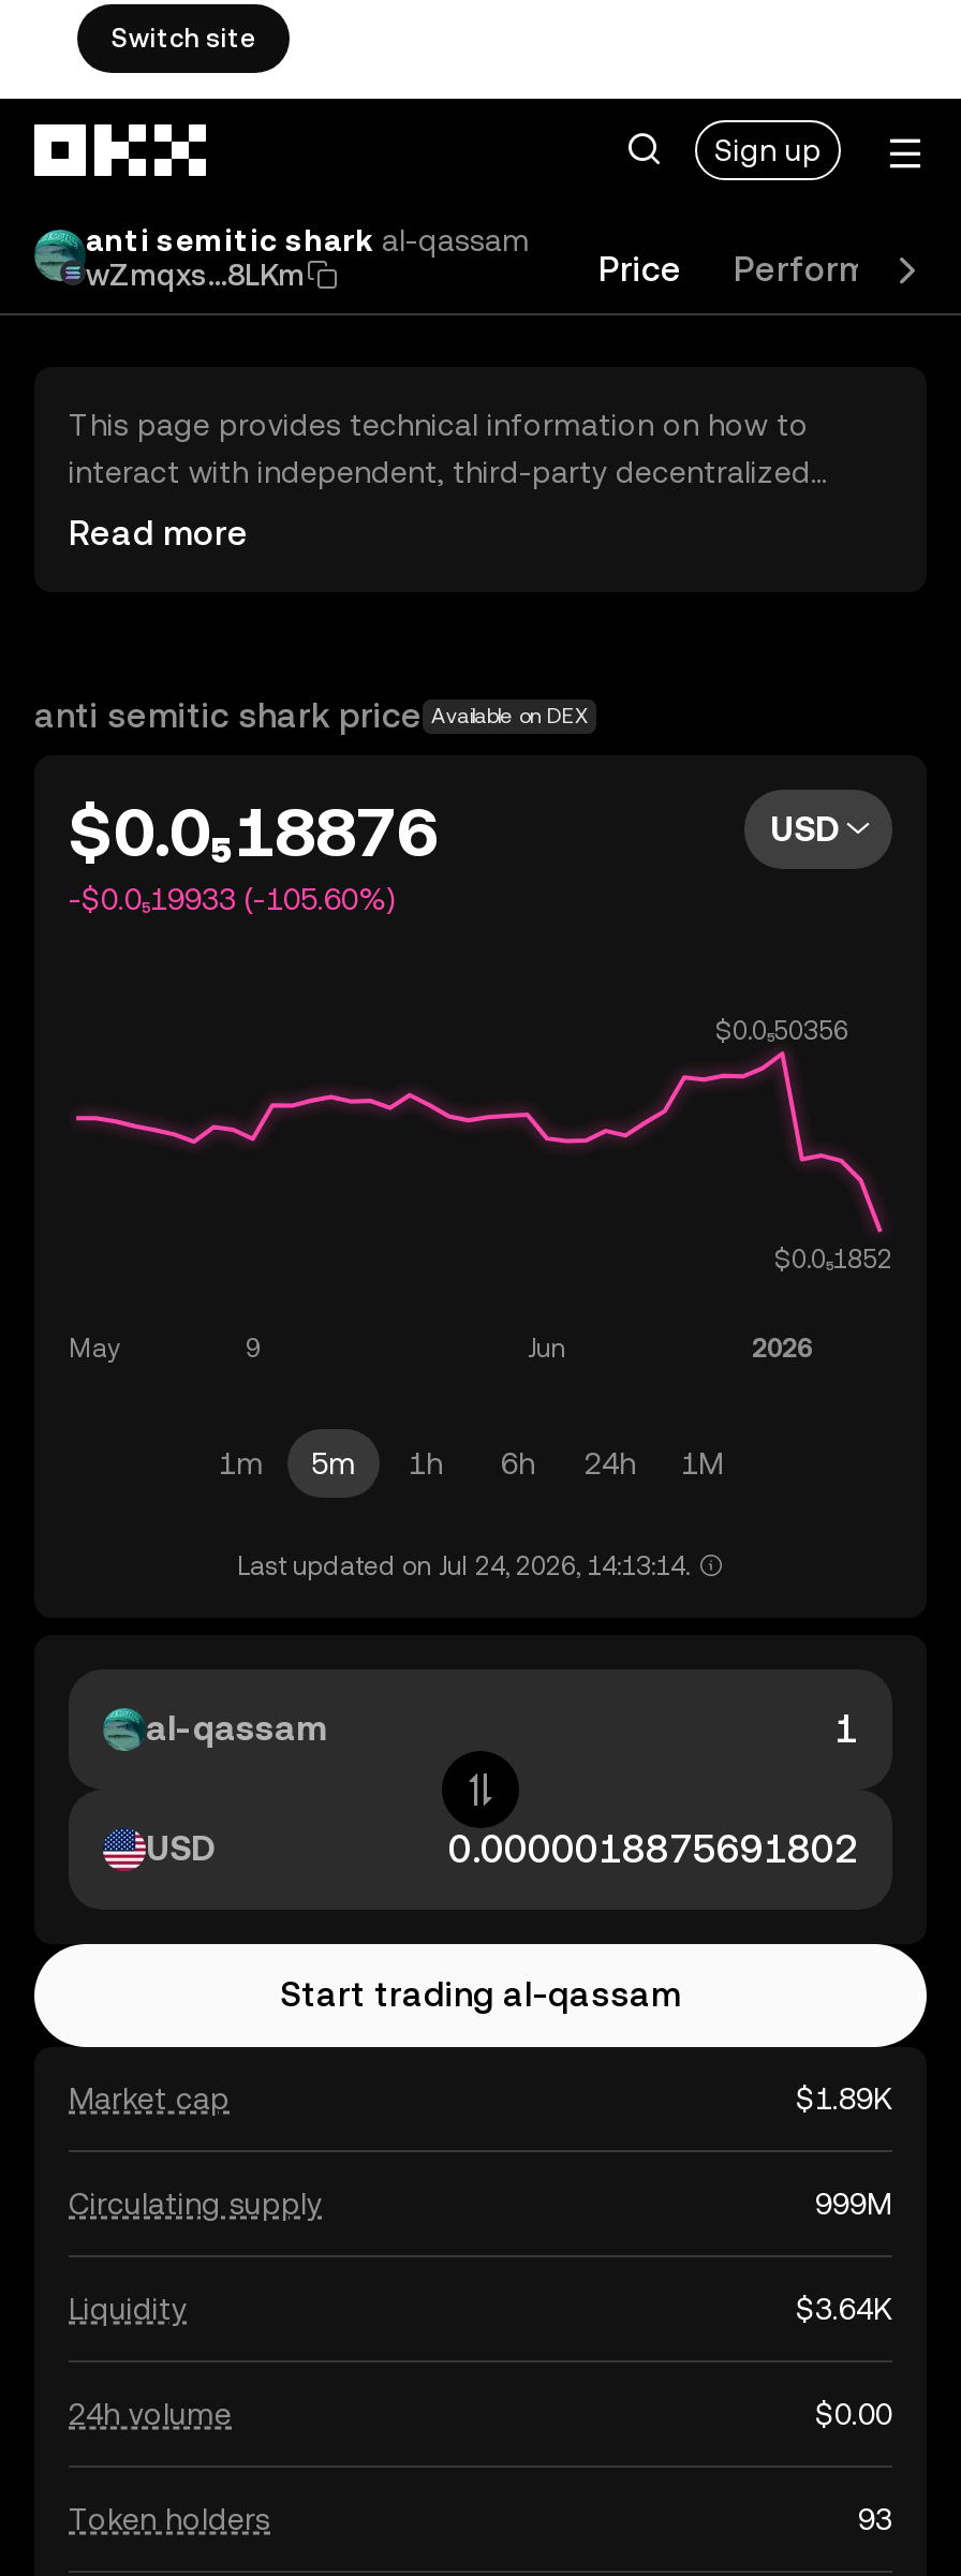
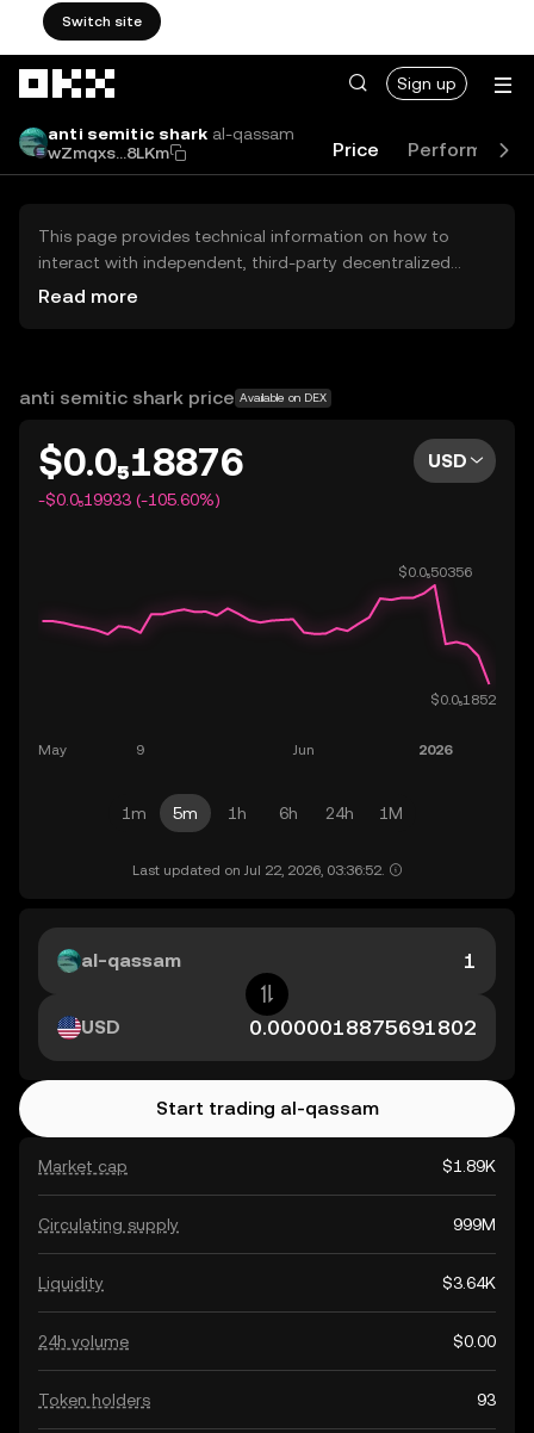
- Last updated on Jul 24, 2026, 14:13:14.
+ Last updated on Jul 22, 2026, 03:36:52.
